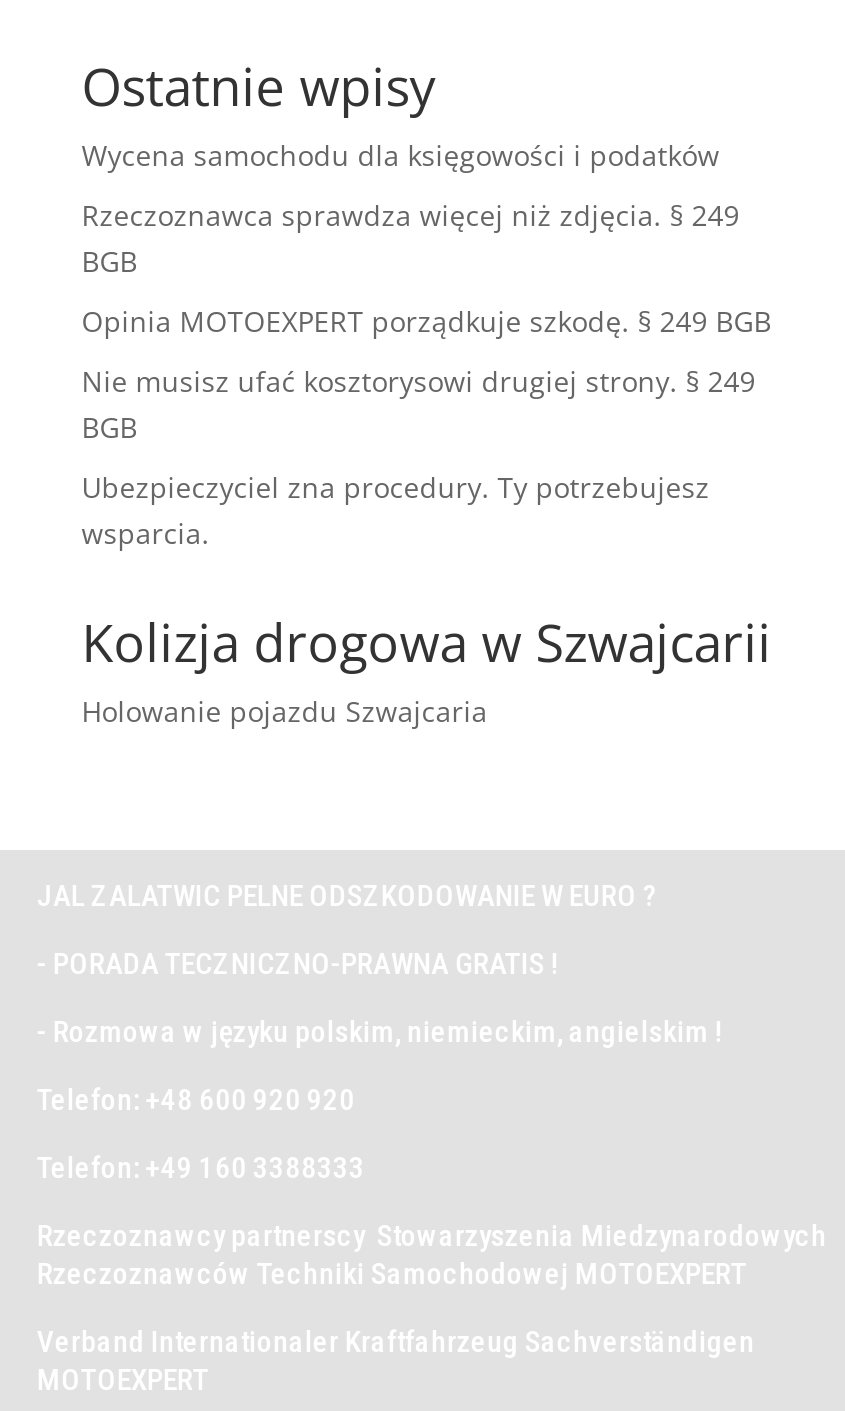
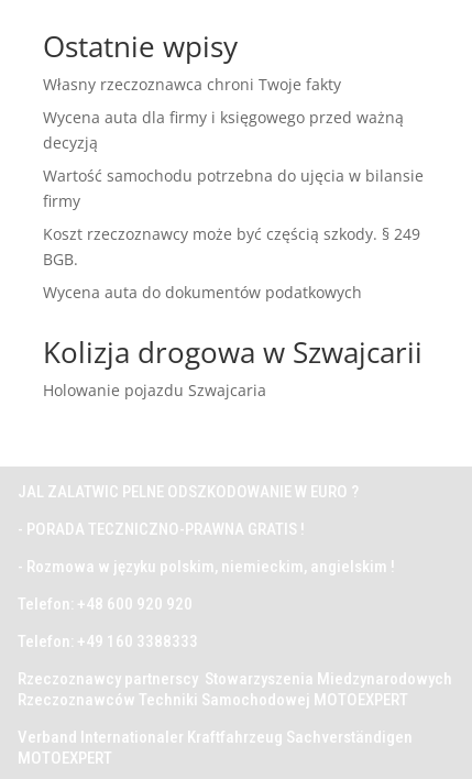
- Wycena samochodu dla księgowości i podatków
+ Własny rzeczoznawca chroni Twoje fakty

- Rzeczoznawca sprawdza więcej niż zdjęcia. § 249
- BGB
+ Wycena auta dla firmy i księgowego przed ważną
+ decyzją

- Opinia MOTOEXPERT porządkuje szkodę. § 249 BGB
+ Wartość samochodu potrzebna do ujęcia w bilansie
+ firmy

- Nie musisz ufać kosztorysowi drugiej strony. § 249
- BGB
+ Koszt rzeczoznawcy może być częścią szkody. § 249
+ BGB.

- Ubezpieczyciel zna procedury. Ty potrzebujesz
- wsparcia.
+ Wycena auta do dokumentów podatkowych
